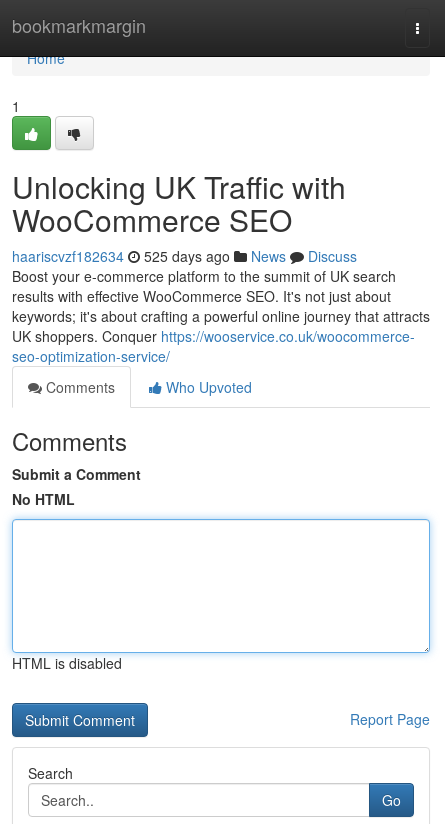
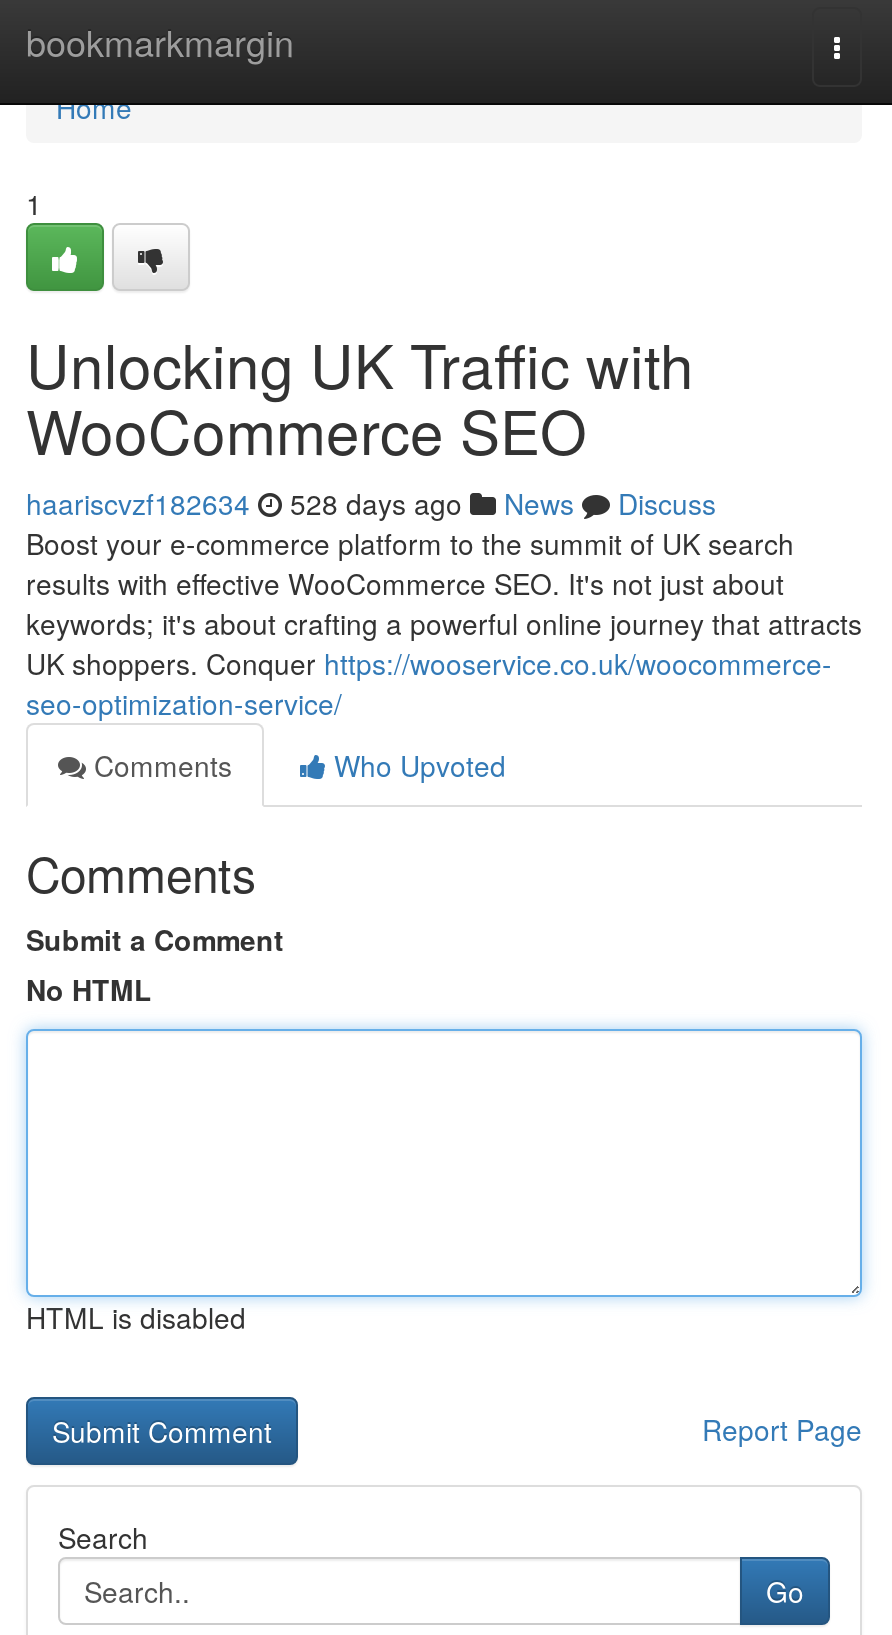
- haariscvzf182634 525 days ago News Discuss
+ haariscvzf182634 528 days ago News Discuss
